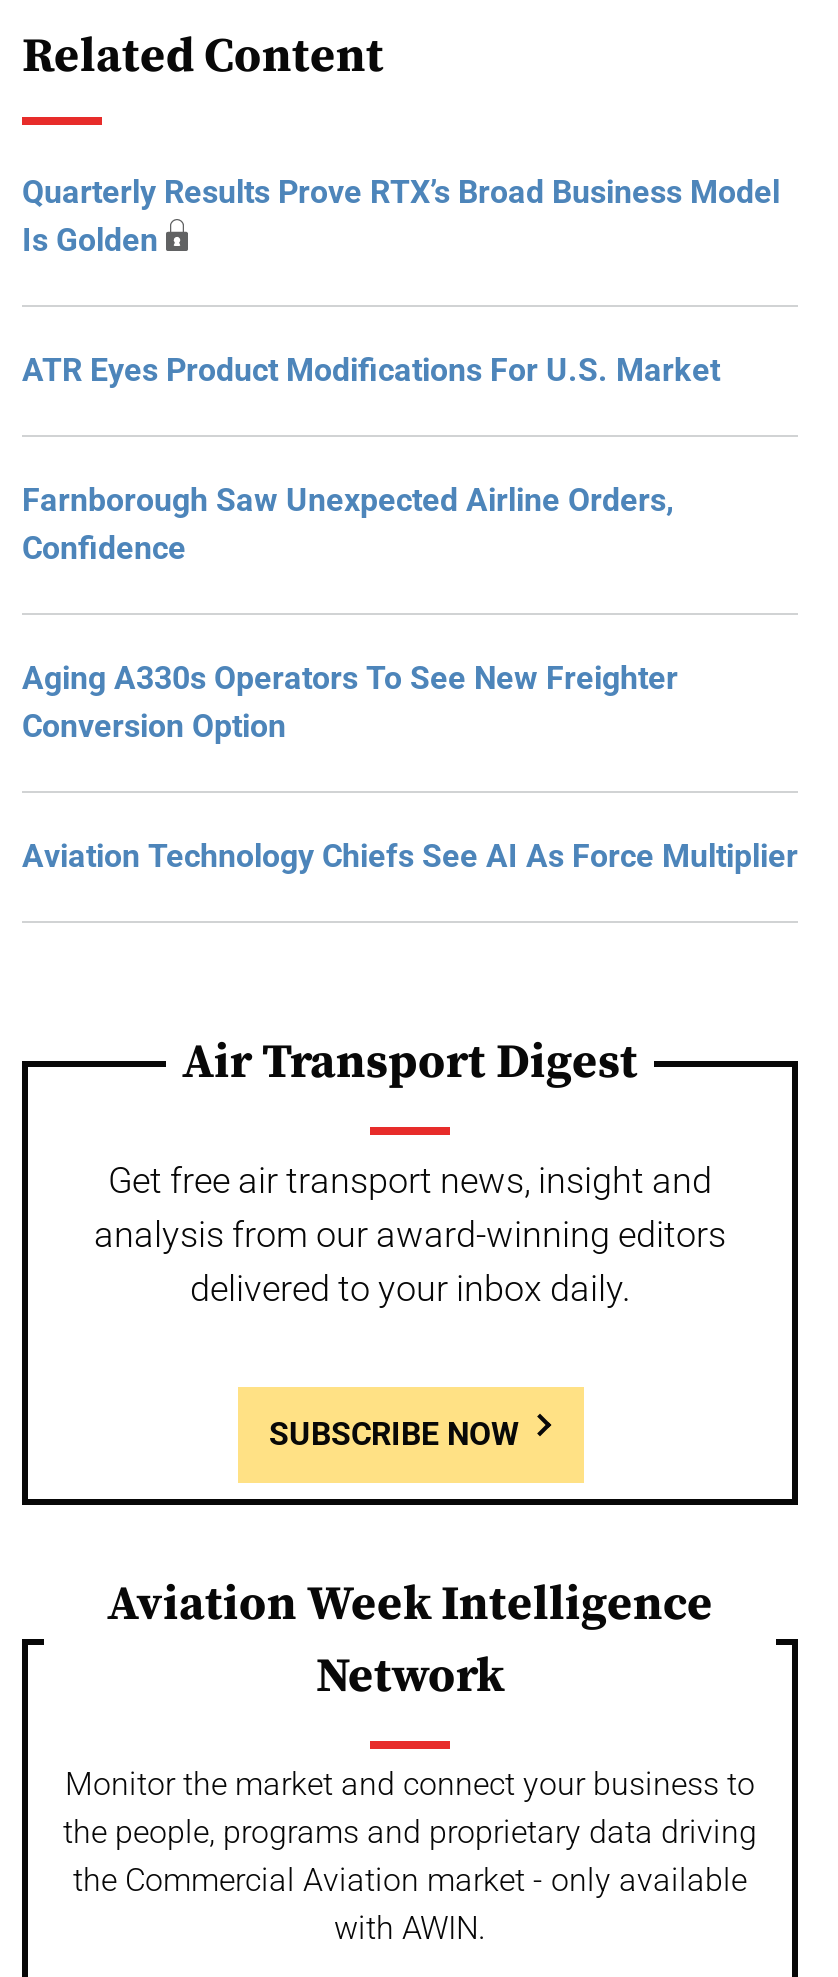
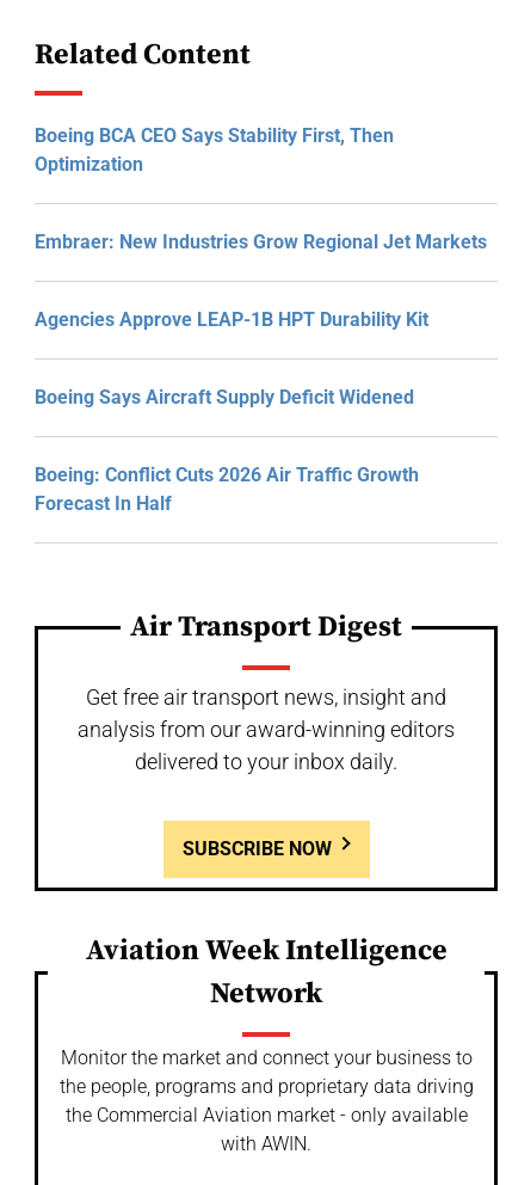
- Quarterly Results Prove RTX’s Broad Business Model
- Is Golden
+ Boeing BCA CEO Says Stability First, Then
+ Optimization

- ATR Eyes Product Modifications For U.S. Market
+ Embraer: New Industries Grow Regional Jet Markets

- Farnborough Saw Unexpected Airline Orders,
- Confidence
+ Agencies Approve LEAP-1B HPT Durability Kit

- Aging A330s Operators To See New Freighter
- Conversion Option
+ Boeing Says Aircraft Supply Deficit Widened

- Aviation Technology Chiefs See AI As Force Multiplier
+ Boeing: Conflict Cuts 2026 Air Traffic Growth
+ Forecast In Half
